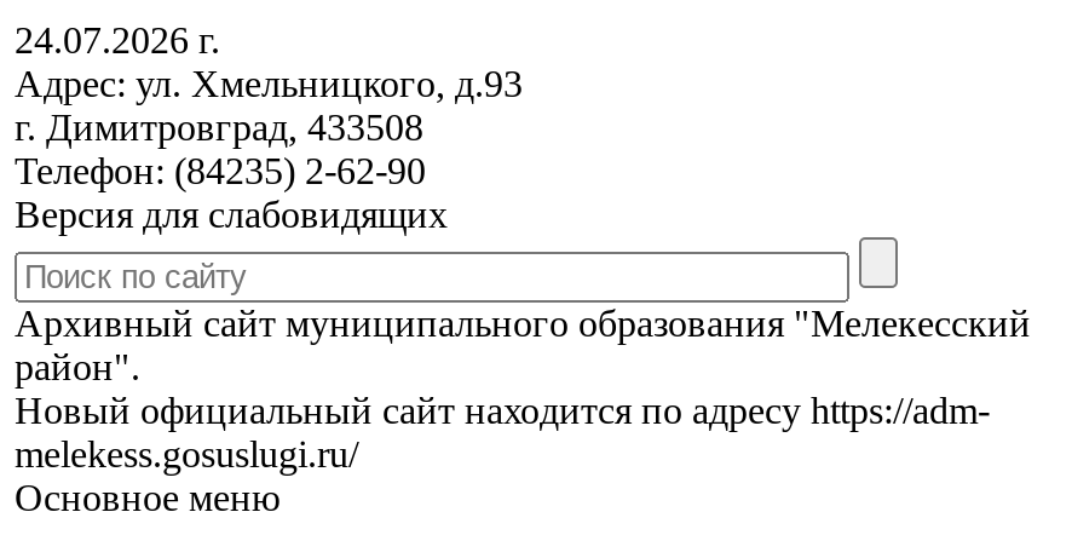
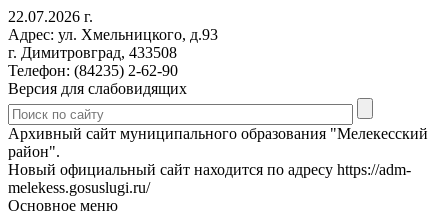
- 24.07.2026 г.
+ 22.07.2026 г.
